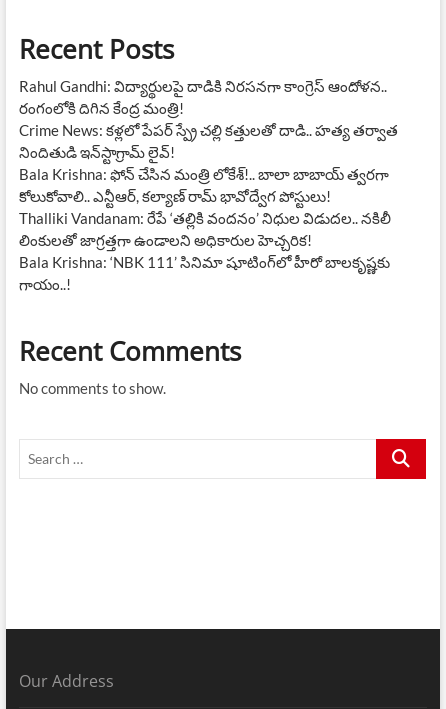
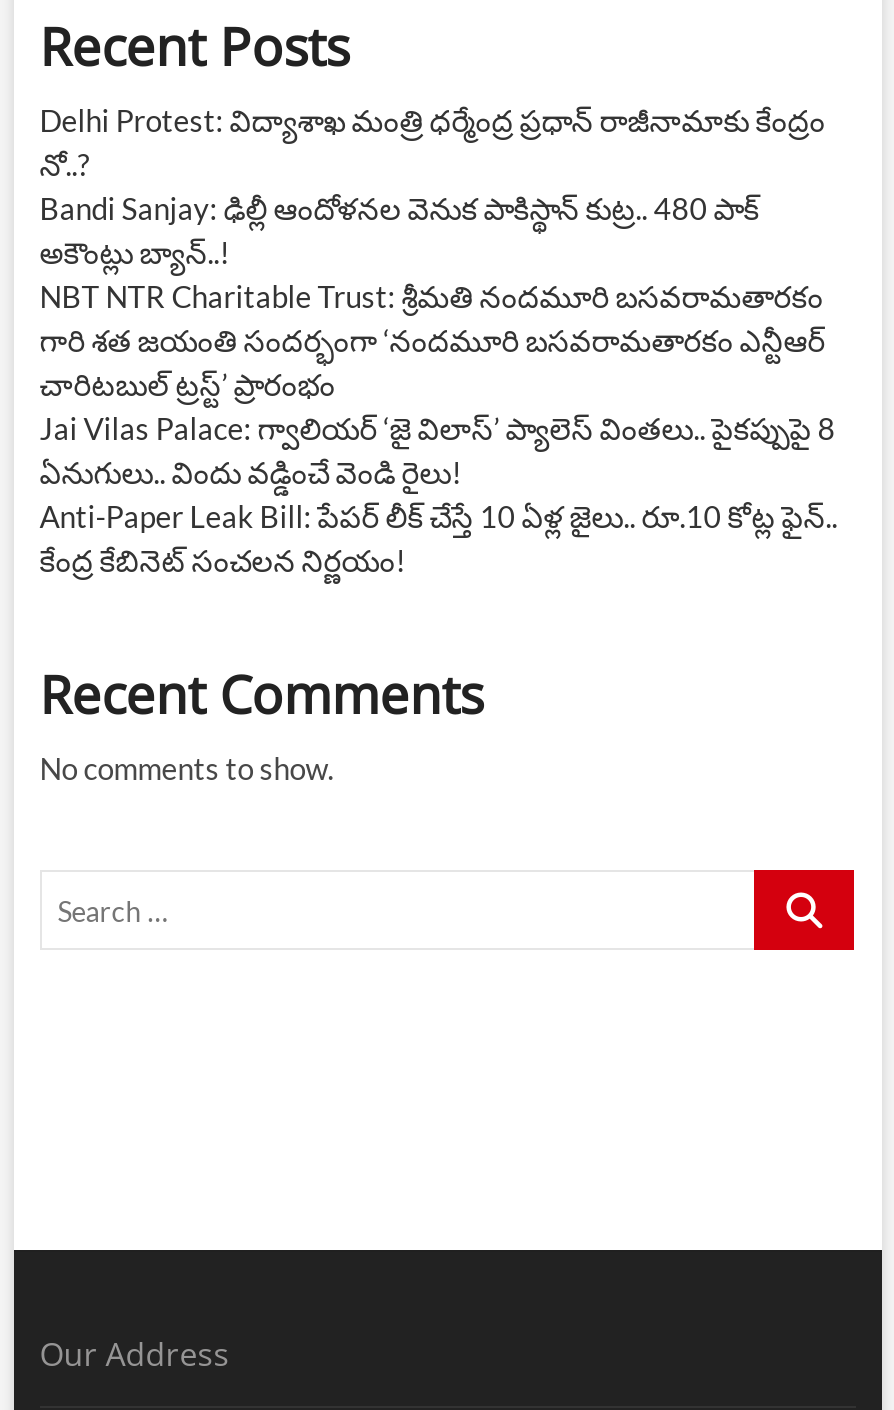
- Rahul Gandhi: విద్యార్థులపై దాడికి నిరసనగా కాంగ్రెస్ ఆందోళన..
- రంగంలోకి దిగిన కేంద్ర మంత్రి!
- Crime News: కళ్లలో పేపర్ స్ప్రే చల్లి కత్తులతో దాడి.. హత్య తర్వాత
- నిందితుడి ఇన్‌స్టాగ్రామ్ లైవ్!
- Bala Krishna: ఫోన్ చేసిన మంత్రి లోకేశ్!.. బాలా బాబాయ్ త్వరగా
- కోలుకోవాలి.. ఎన్టీఆర్, కల్యాణ్ రామ్ భావోద్వేగ పోస్టులు!
- Thalliki Vandanam: రేపే ‘తల్లికి వందనం’ నిధుల విడుదల.. నకిలీ
- లింకులతో జాగ్రత్తగా ఉండాలని అధికారుల హెచ్చరిక!
- Bala Krishna: ‘NBK 111’ సినిమా షూటింగ్‌లో హీరో బాలకృష్ణకు
- గాయం..!
+ Delhi Protest: విద్యాశాఖ మంత్రి ధర్మేంద్ర ప్రధాన్ రాజీనామాకు కేంద్రం
+ నో..?
+ Bandi Sanjay: ఢిల్లీ ఆందోళనల వెనుక పాకిస్థాన్ కుట్ర.. 480 పాక్
+ అకౌంట్లు బ్యాన్..!
+ NBT NTR Charitable Trust: శ్రీమతి నందమూరి బసవరామతారకం
+ గారి శత జయంతి సందర్భంగా ‘నందమూరి బసవరామతారకం ఎన్టీఆర్
+ చారిటబుల్ ట్రస్ట్’ ప్రారంభం
+ Jai Vilas Palace: గ్వాలియర్ ‘జై విలాస్’ ప్యాలెస్ వింతలు.. పైకప్పుపై 8
+ ఏనుగులు.. విందు వడ్డించే వెండి రైలు!
+ Anti-Paper Leak Bill: పేపర్ లీక్ చేస్తే 10 ఏళ్ల జైలు.. రూ.10 కోట్ల ఫైన్..
+ కేంద్ర కేబినెట్ సంచలన నిర్ణయం!
